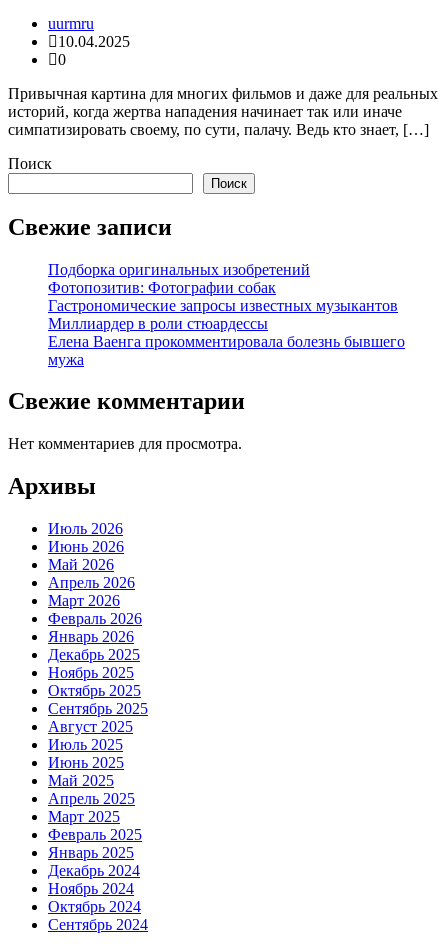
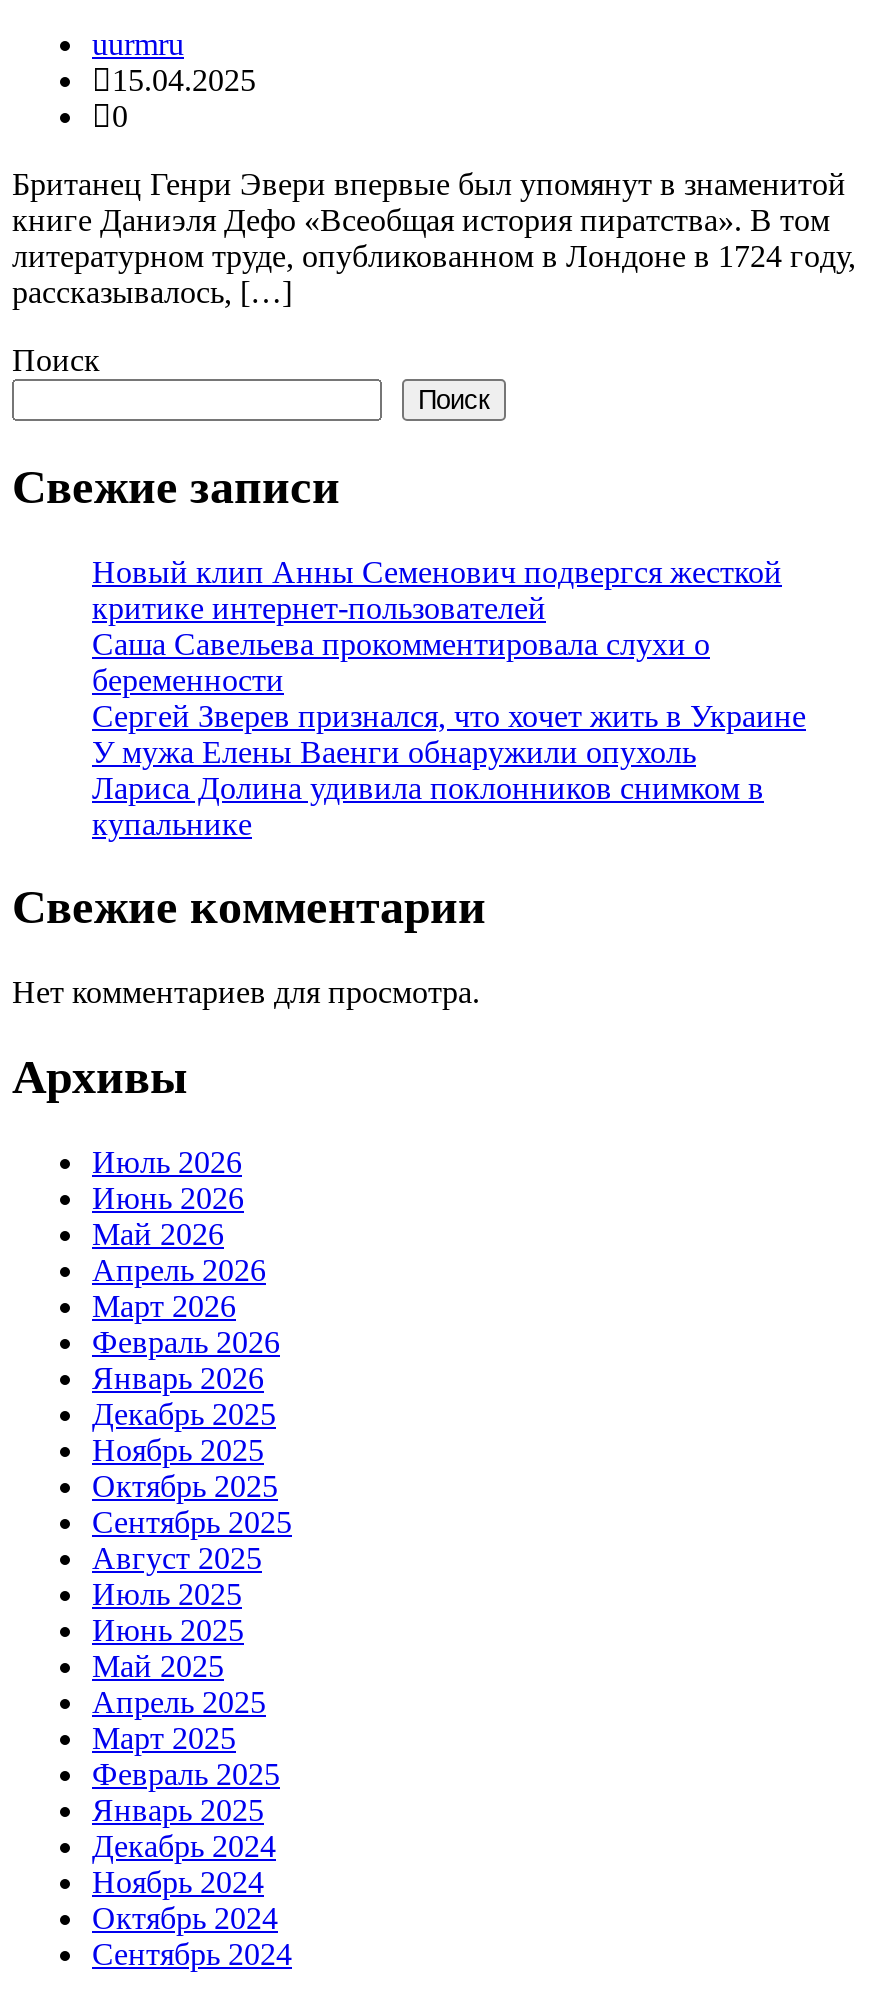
- 10.04.2025
+ 15.04.2025

- Привычная картина для многих фильмов и даже для реальных
- историй, когда жертва нападения начинает так или иначе
- симпатизировать своему, по сути, палачу. Ведь кто знает, […]
+ Британец Генри Эвери впервые был упомянут в знаменитой
+ книге Даниэля Дефо «Всеобщая история пиратства». В том
+ литературном труде, опубликованном в Лондоне в 1724 году,
+ рассказывалось, […]

- Подборка оригинальных изобретений
- Фотопозитив: Фотографии собак
- Гастрономические запросы известных музыкантов
- Миллиардер в роли стюардессы
- Елена Ваенга прокомментировала болезнь бывшего
- мужа
+ Новый клип Анны Семенович подвергся жесткой
+ критике интернет-пользователей
+ Саша Савельева прокомментировала слухи о
+ беременности
+ Сергей Зверев признался, что хочет жить в Украине
+ У мужа Елены Ваенги обнаружили опухоль
+ Лариса Долина удивила поклонников снимком в
+ купальнике
